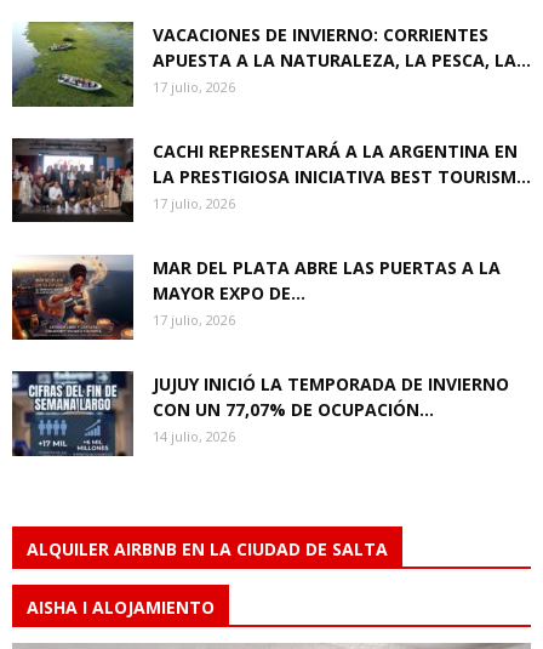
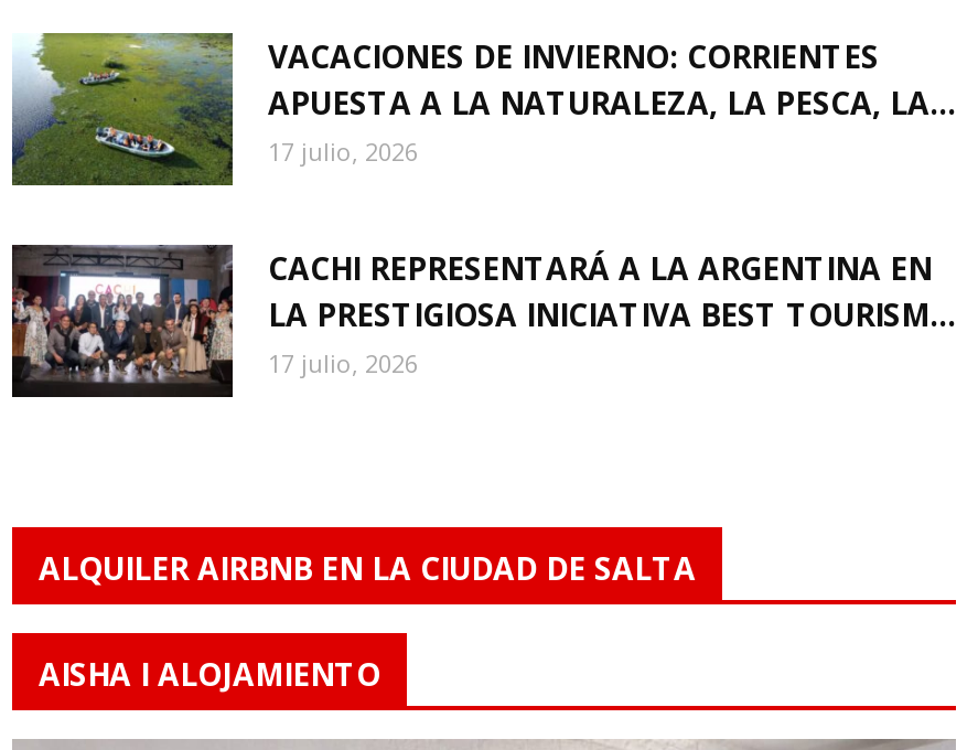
- [image]
- MAR DEL PLATA ABRE LAS PUERTAS A LA
- MAYOR EXPO DE...
- 17 julio, 2026
- JUJUY INICIÓ LA TEMPORADA DE INVIERNO
- CON UN 77,07% DE OCUPACIÓN...
- 14 julio, 2026

- [image]
